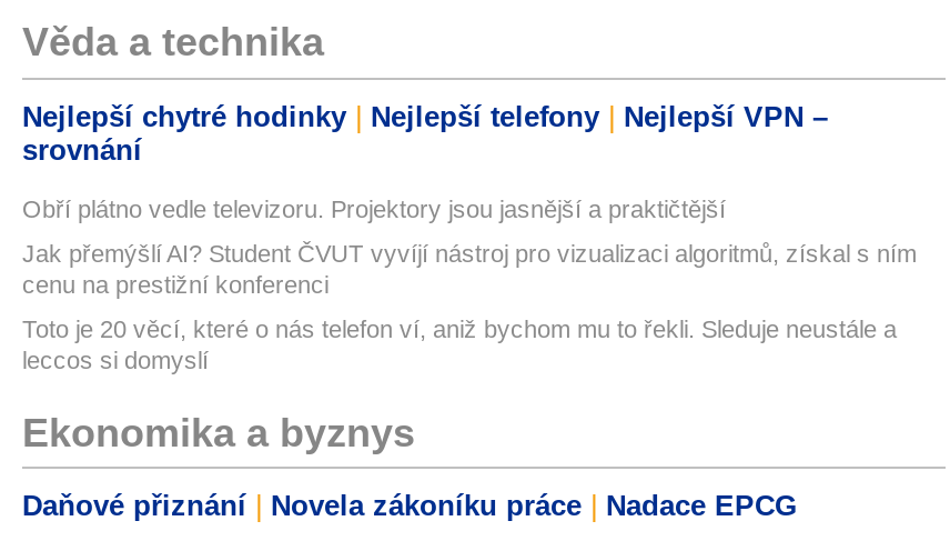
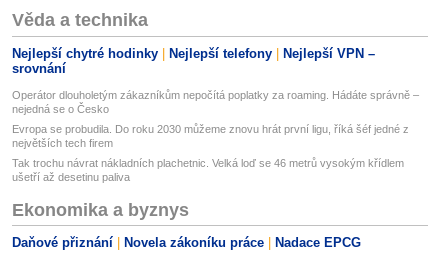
- Obří plátno vedle televizoru. Projektory jsou jasnější a praktičtější
+ Operátor dlouholetým zákazníkům nepočítá poplatky za roaming. Hádáte správně –
+ nejedná se o Česko

- Jak přemýšlí AI? Student ČVUT vyvíjí nástroj pro vizualizaci algoritmů, získal s ním
- cenu na prestižní konferenci
+ Evropa se probudila. Do roku 2030 můžeme znovu hrát první ligu, říká šéf jedné z
+ největších tech firem

- Toto je 20 věcí, které o nás telefon ví, aniž bychom mu to řekli. Sleduje neustále a
- leccos si domyslí
+ Tak trochu návrat nákladních plachetnic. Velká loď se 46 metrů vysokým křídlem
+ ušetří až desetinu paliva
